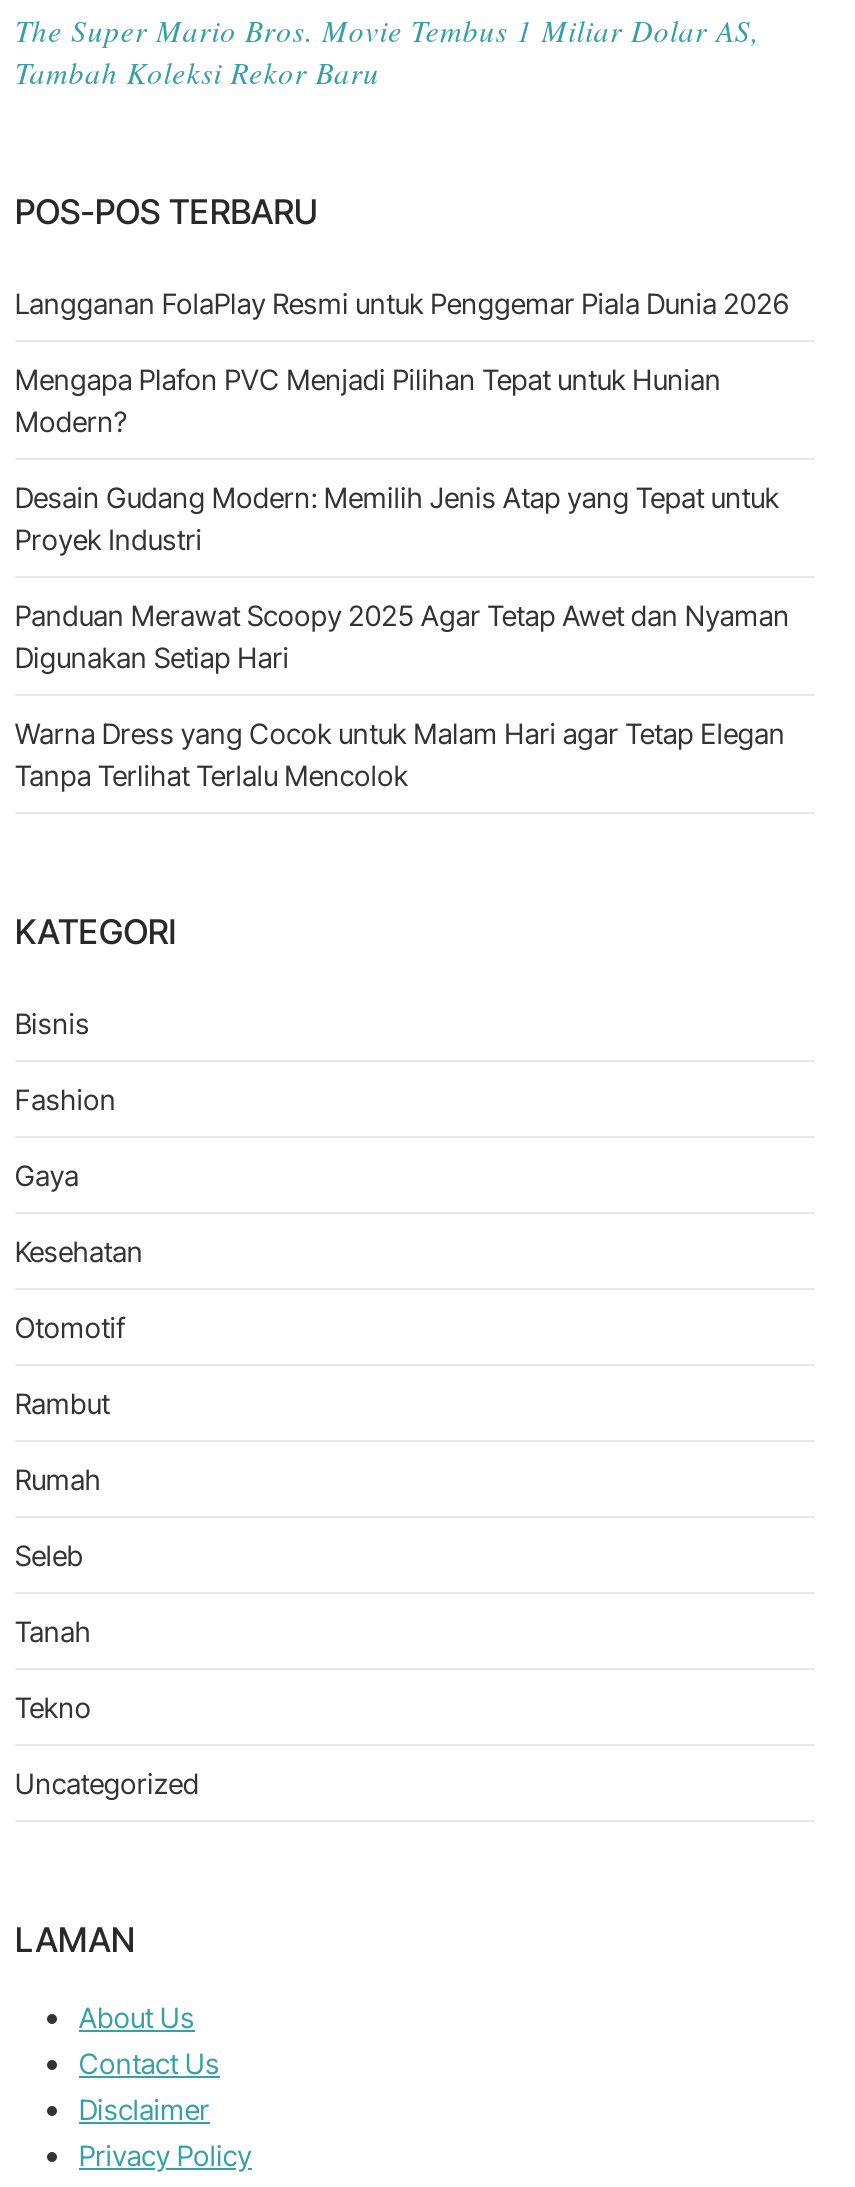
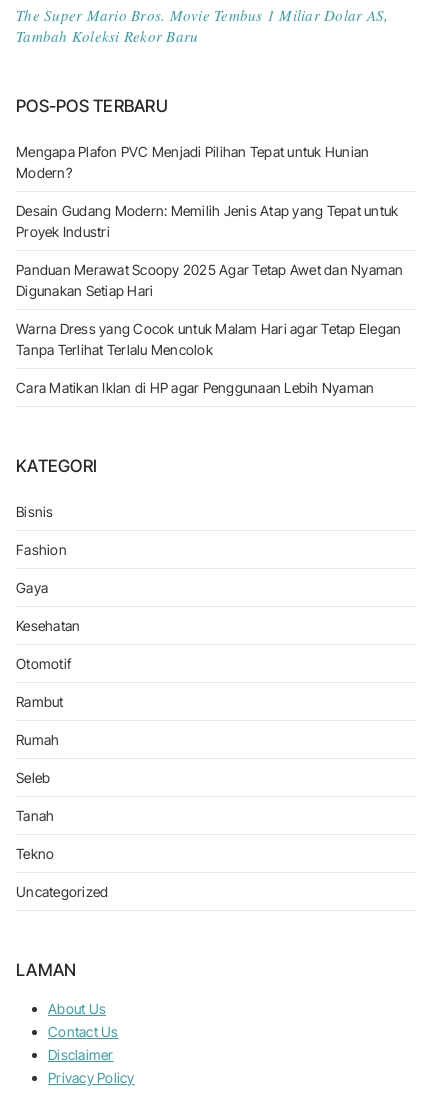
- Langganan FolaPlay Resmi untuk Penggemar Piala Dunia 2026

moved up: Mengapa Plafon PVC Menjadi Pilihan Tepat untuk Hunian | Modern? | Desain Gudang Modern: Memilih Jenis Atap yang Tepat untuk | Proyek Industri | Panduan Merawat Scoopy 2025 Agar Tetap Awet dan Nyaman | Digunakan Setiap Hari | Warna Dress yang Cocok untuk Malam Hari agar Tetap Elegan | Tanpa Terlihat Terlalu Mencolok

+ Cara Matikan Iklan di HP agar Penggunaan Lebih Nyaman
